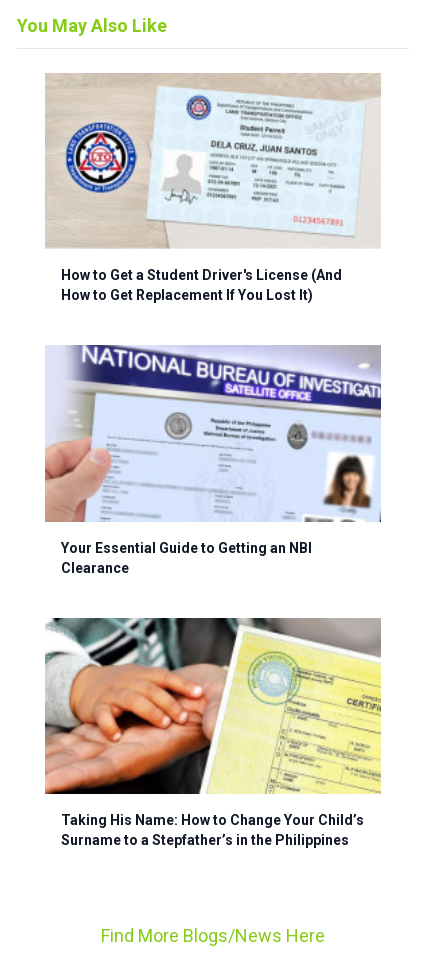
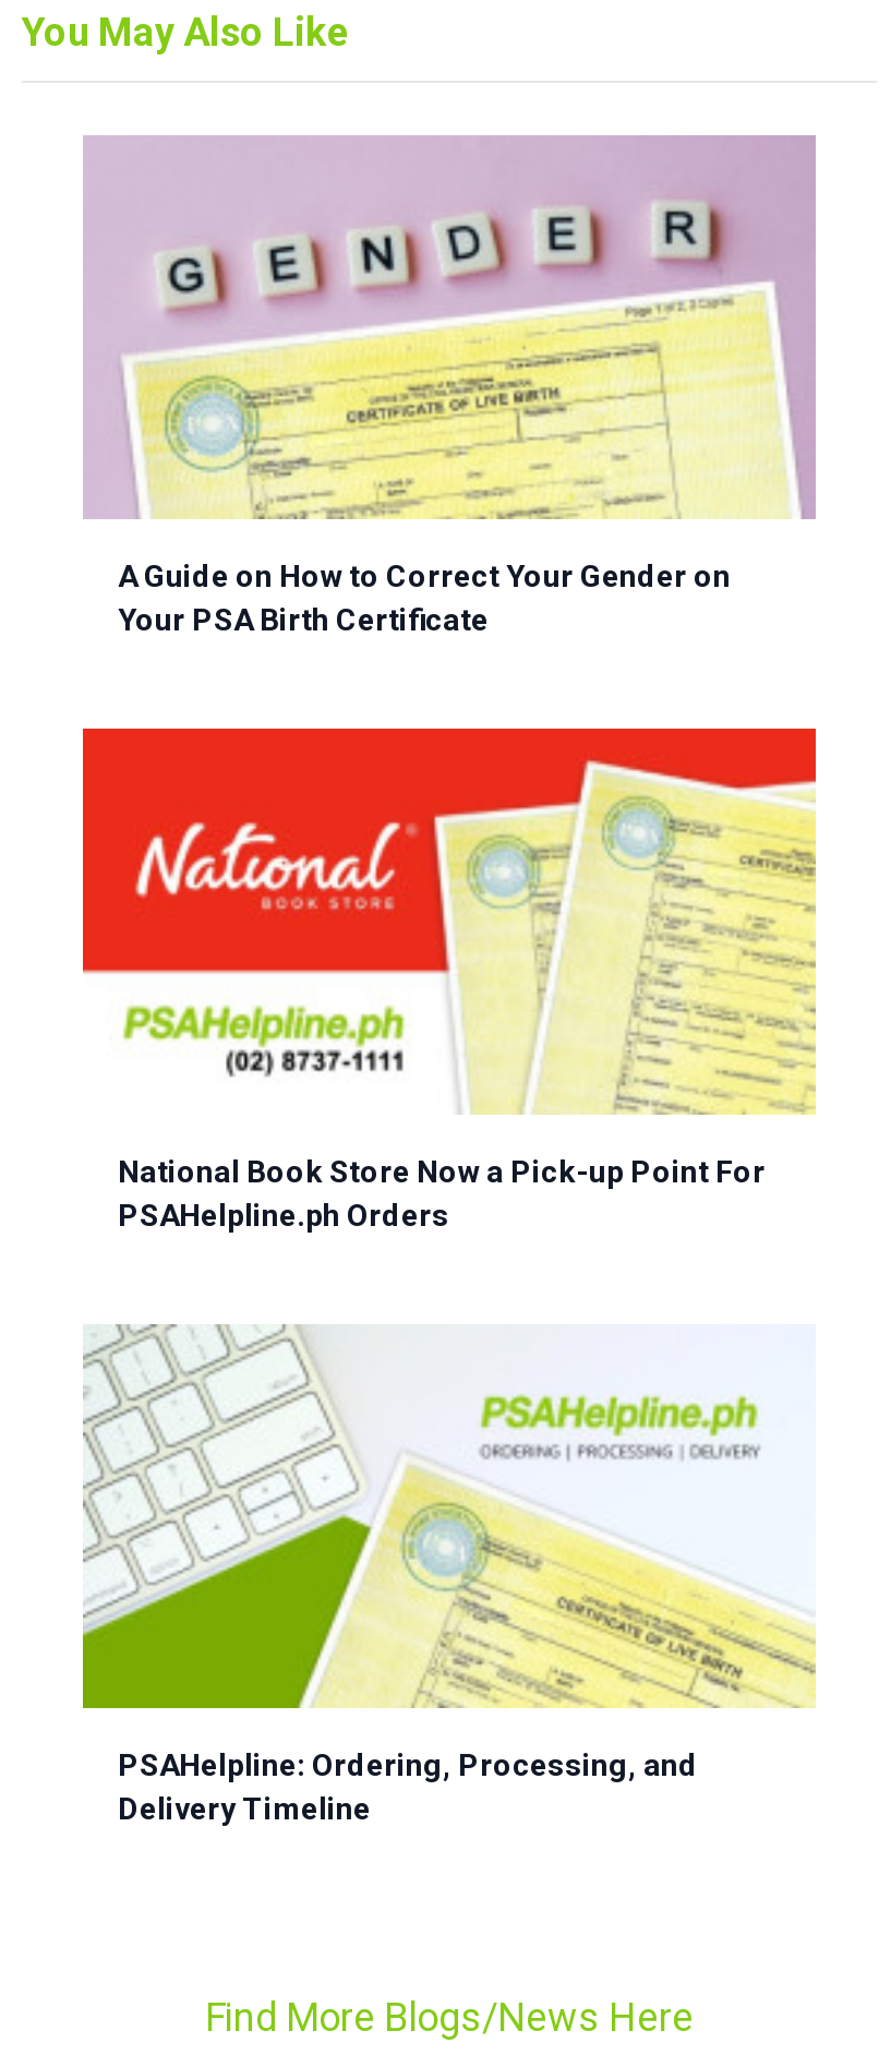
- [image]
- How to Get a Student Driver's License (And
- How to Get Replacement If You Lost It)
+ [image]
+ A Guide on How to Correct Your Gender on
+ Your PSA Birth Certificate

- [image]
- Your Essential Guide to Getting an NBI
- Clearance
+ [image]
+ National Book Store Now a Pick-up Point For
+ PSAHelpline.ph Orders

- [image]
- Taking His Name: How to Change Your Child’s
- Surname to a Stepfather’s in the Philippines
+ [image]
+ PSAHelpline: Ordering, Processing, and
+ Delivery Timeline
